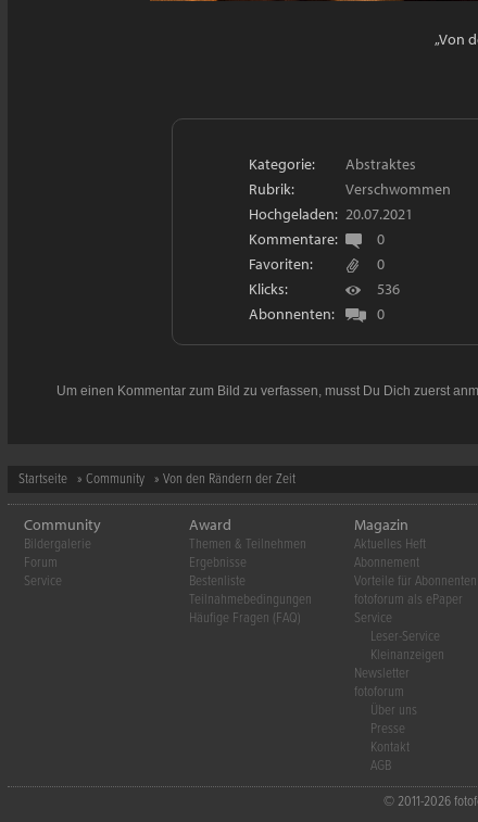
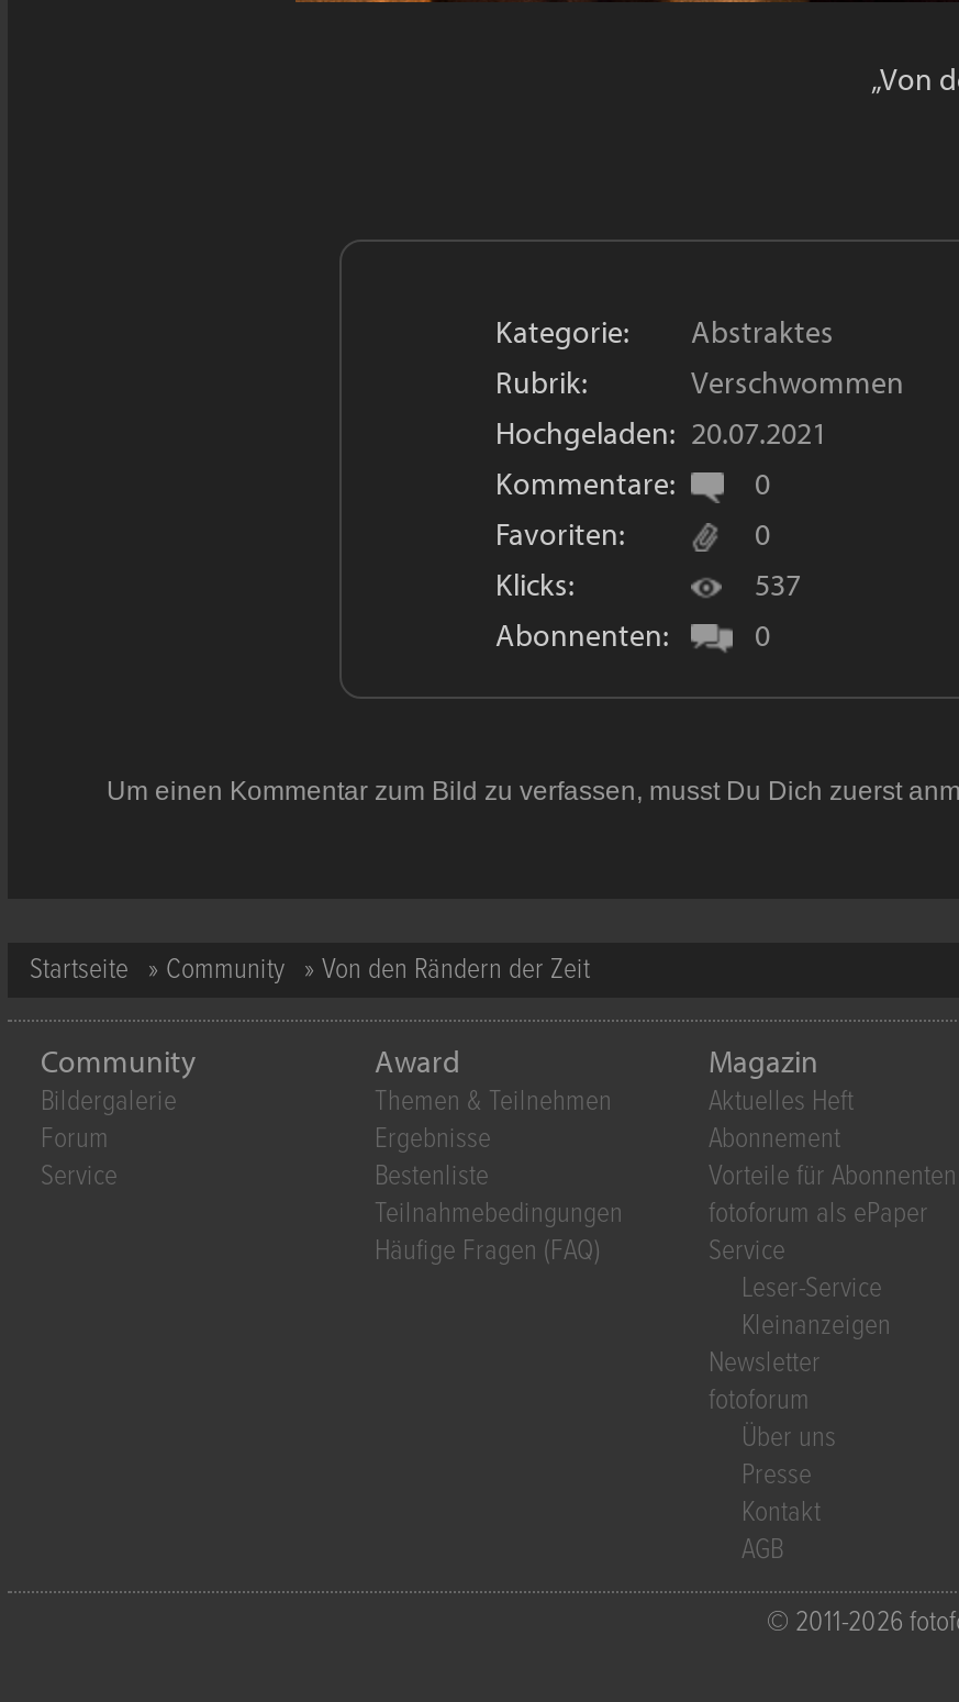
- 536
+ 537
